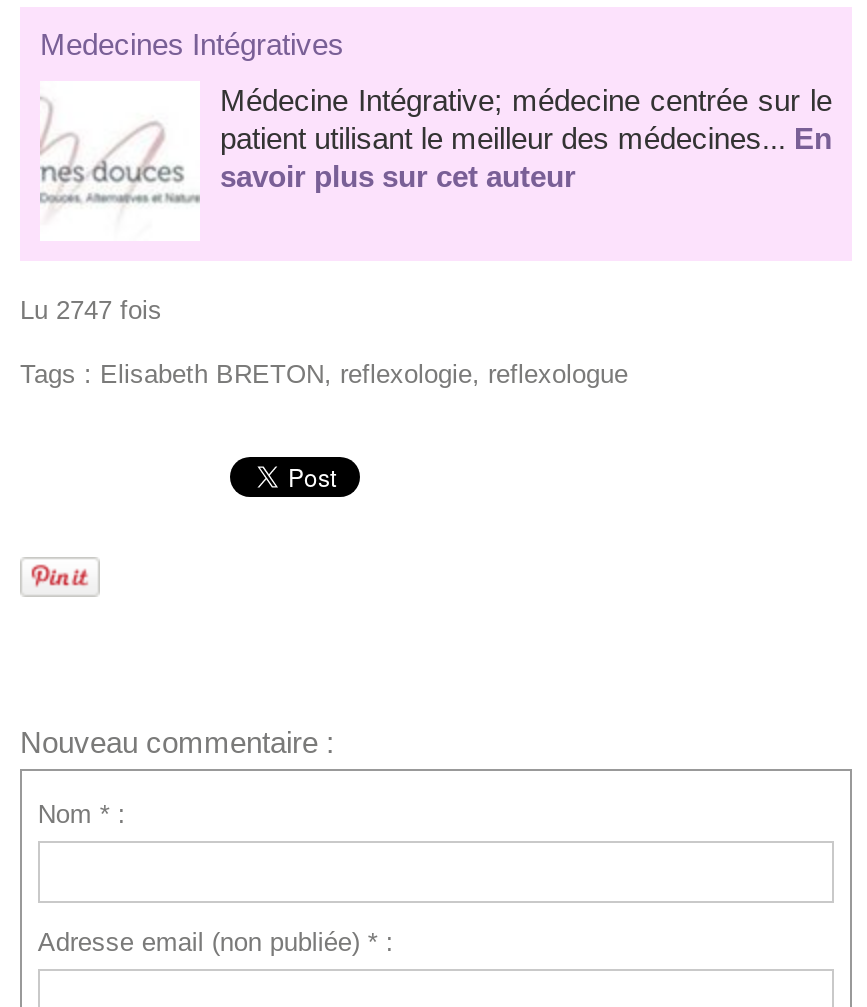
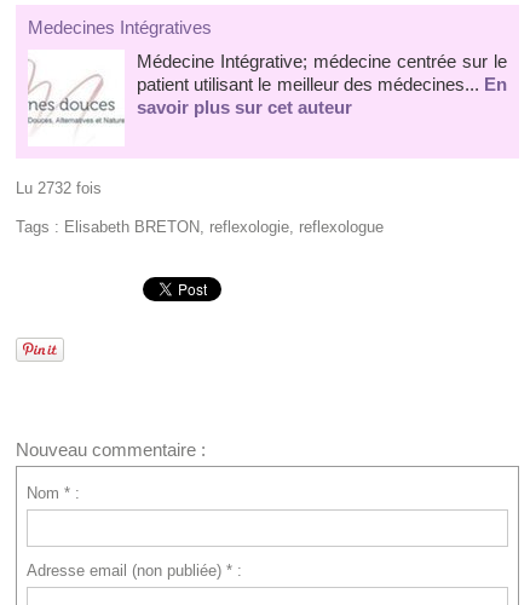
- Lu 2747 fois
+ Lu 2732 fois
